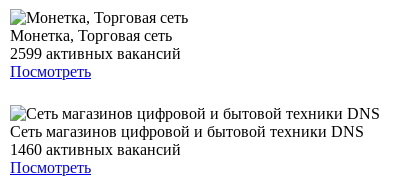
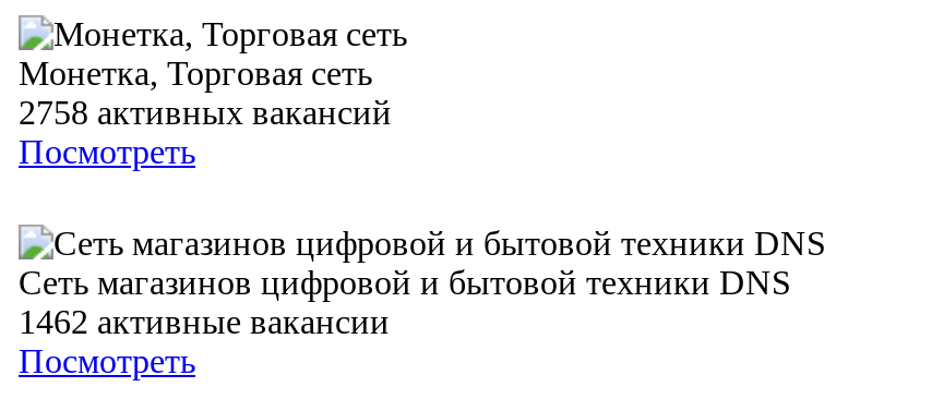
- 2599 активных вакансий
+ 2758 активных вакансий

- 1460 активных вакансий
+ 1462 активные вакансии
